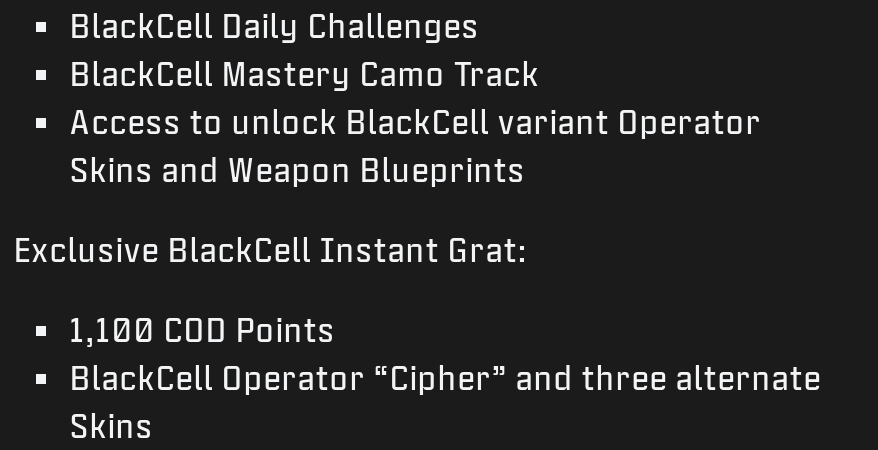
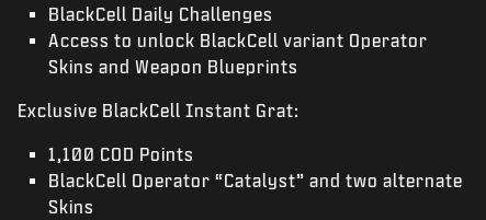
- BlackCell Mastery Camo Track

- BlackCell Operator “Cipher” and three alternate
+ BlackCell Operator “Catalyst” and two alternate
